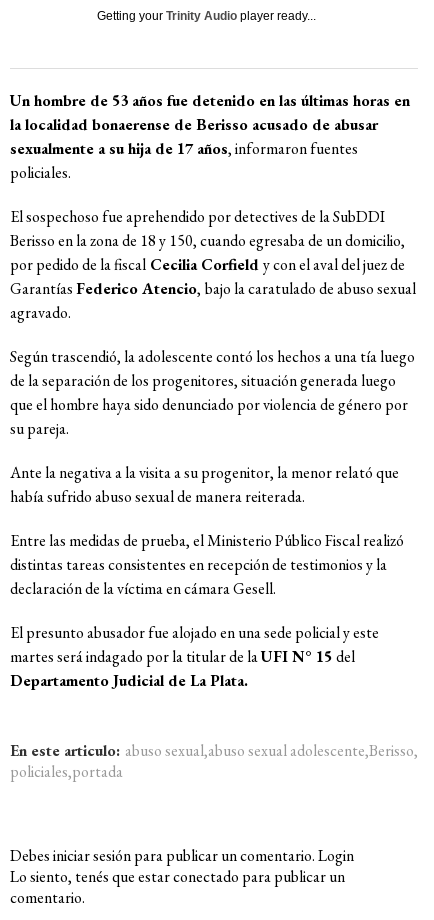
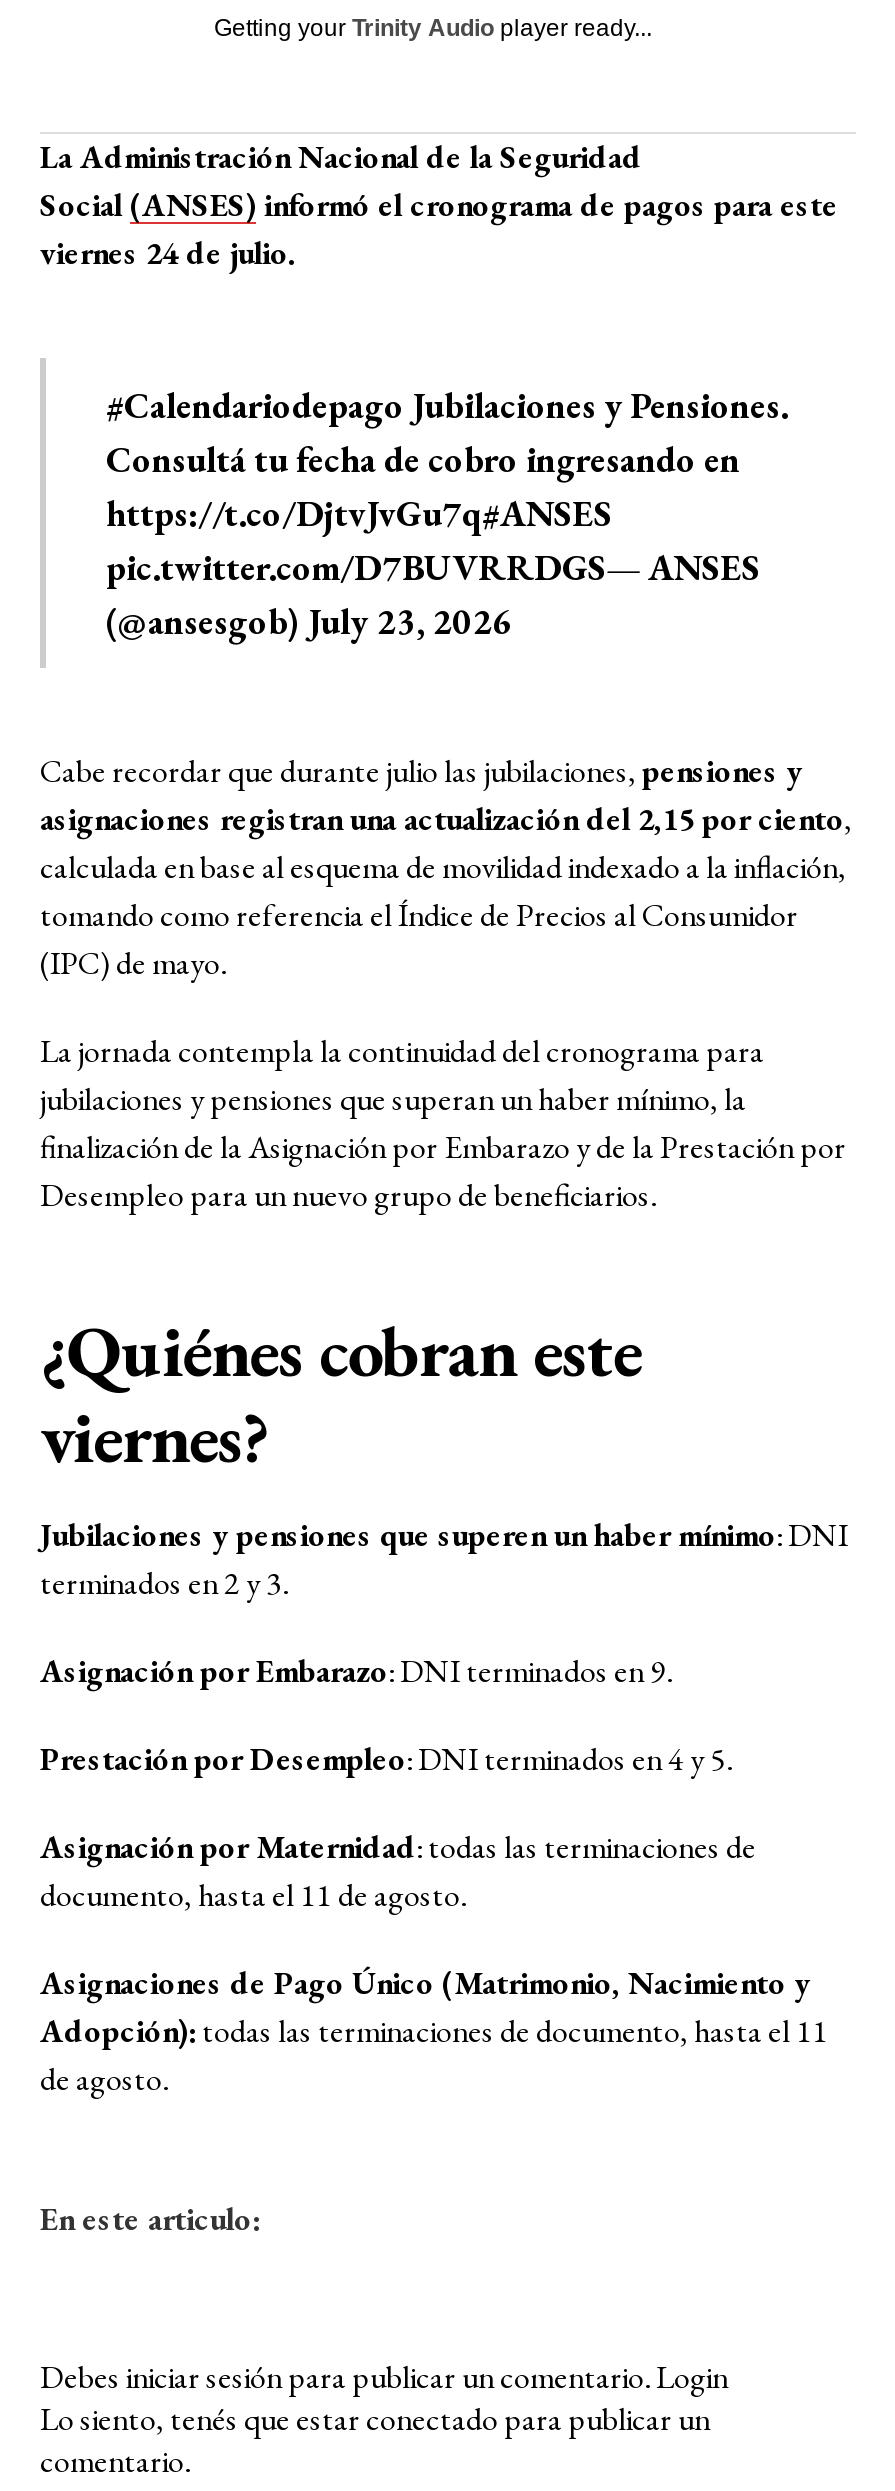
- Un hombre de 53 años fue detenido en las últimas horas en
- la localidad bonaerense de Berisso acusado de abusar
- sexualmente a su hija de 17 años, informaron fuentes
- policiales.
- El sospechoso fue aprehendido por detectives de la SubDDI
- Berisso en la zona de 18 y 150, cuando egresaba de un domicilio,
- por pedido de la fiscal Cecilia Corfield y con el aval del juez de
- Garantías Federico Atencio, bajo la caratulado de abuso sexual
- agravado.
- Según trascendió, la adolescente contó los hechos a una tía luego
- de la separación de los progenitores, situación generada luego
- que el hombre haya sido denunciado por violencia de género por
- su pareja.
- Ante la negativa a la visita a su progenitor, la menor relató que
- había sufrido abuso sexual de manera reiterada.
- Entre las medidas de prueba, el Ministerio Público Fiscal realizó
- distintas tareas consistentes en recepción de testimonios y la
- declaración de la víctima en cámara Gesell.
- El presunto abusador fue alojado en una sede policial y este
- martes será indagado por la titular de la UFI N° 15 del
- Departamento Judicial de La Plata.
- En este articulo: abuso sexual,abuso sexual adolescente,Berisso,
- policiales,portada
+ La Administración Nacional de la Seguridad
+ Social (ANSES) informó el cronograma de pagos para este
+ viernes 24 de julio.
+ #Calendariodepago Jubilaciones y Pensiones.
+ Consultá tu fecha de cobro ingresando en
+ https://t.co/DjtvJvGu7q#ANSES
+ pic.twitter.com/D7BUVRRDGS— ANSES
+ (@ansesgob) July 23, 2026
+ Cabe recordar que durante julio las jubilaciones, pensiones y
+ asignaciones registran una actualización del 2,15 por ciento,
+ calculada en base al esquema de movilidad indexado a la inflación,
+ tomando como referencia el Índice de Precios al Consumidor
+ (IPC) de mayo.
+ La jornada contempla la continuidad del cronograma para
+ jubilaciones y pensiones que superan un haber mínimo, la
+ finalización de la Asignación por Embarazo y de la Prestación por
+ Desempleo para un nuevo grupo de beneficiarios.
+ ¿Quiénes cobran este
+ viernes?
+ Jubilaciones y pensiones que superen un haber mínimo: DNI
+ terminados en 2 y 3.
+ Asignación por Embarazo: DNI terminados en 9.
+ Prestación por Desempleo: DNI terminados en 4 y 5.
+ Asignación por Maternidad: todas las terminaciones de
+ documento, hasta el 11 de agosto.
+ Asignaciones de Pago Único (Matrimonio, Nacimiento y
+ Adopción): todas las terminaciones de documento, hasta el 11
+ de agosto.
+ En este articulo:
